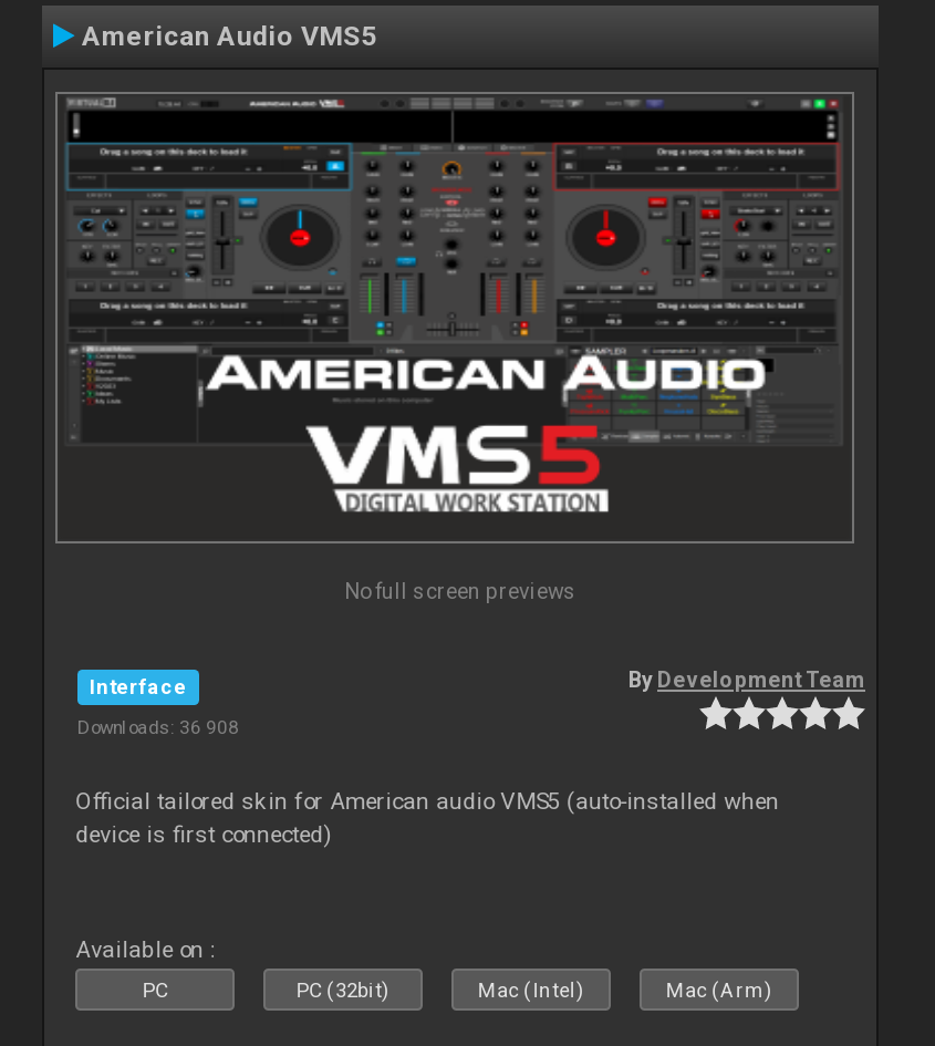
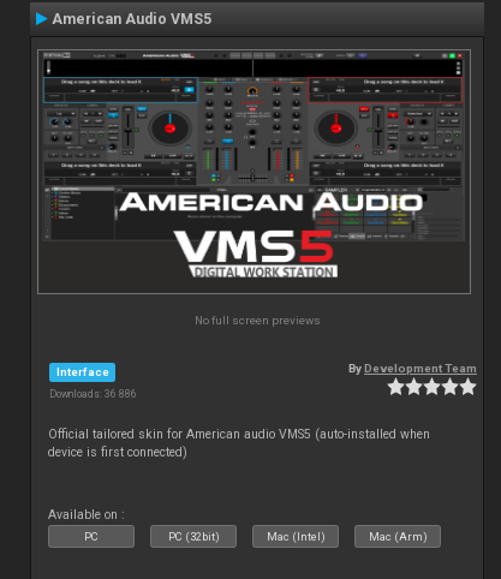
- Downloads: 36 908
+ Downloads: 36 886
